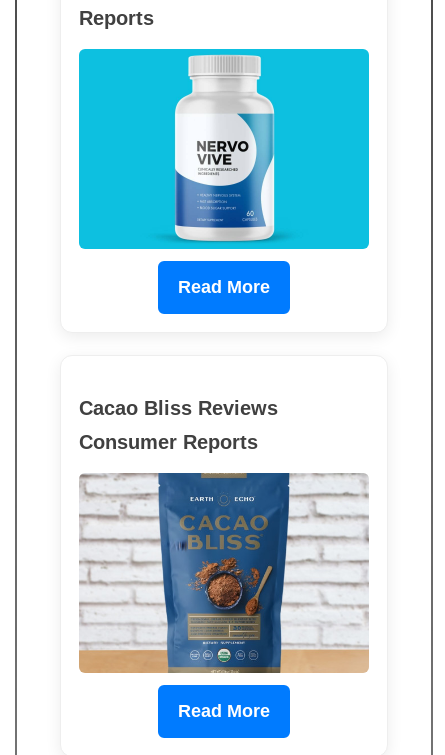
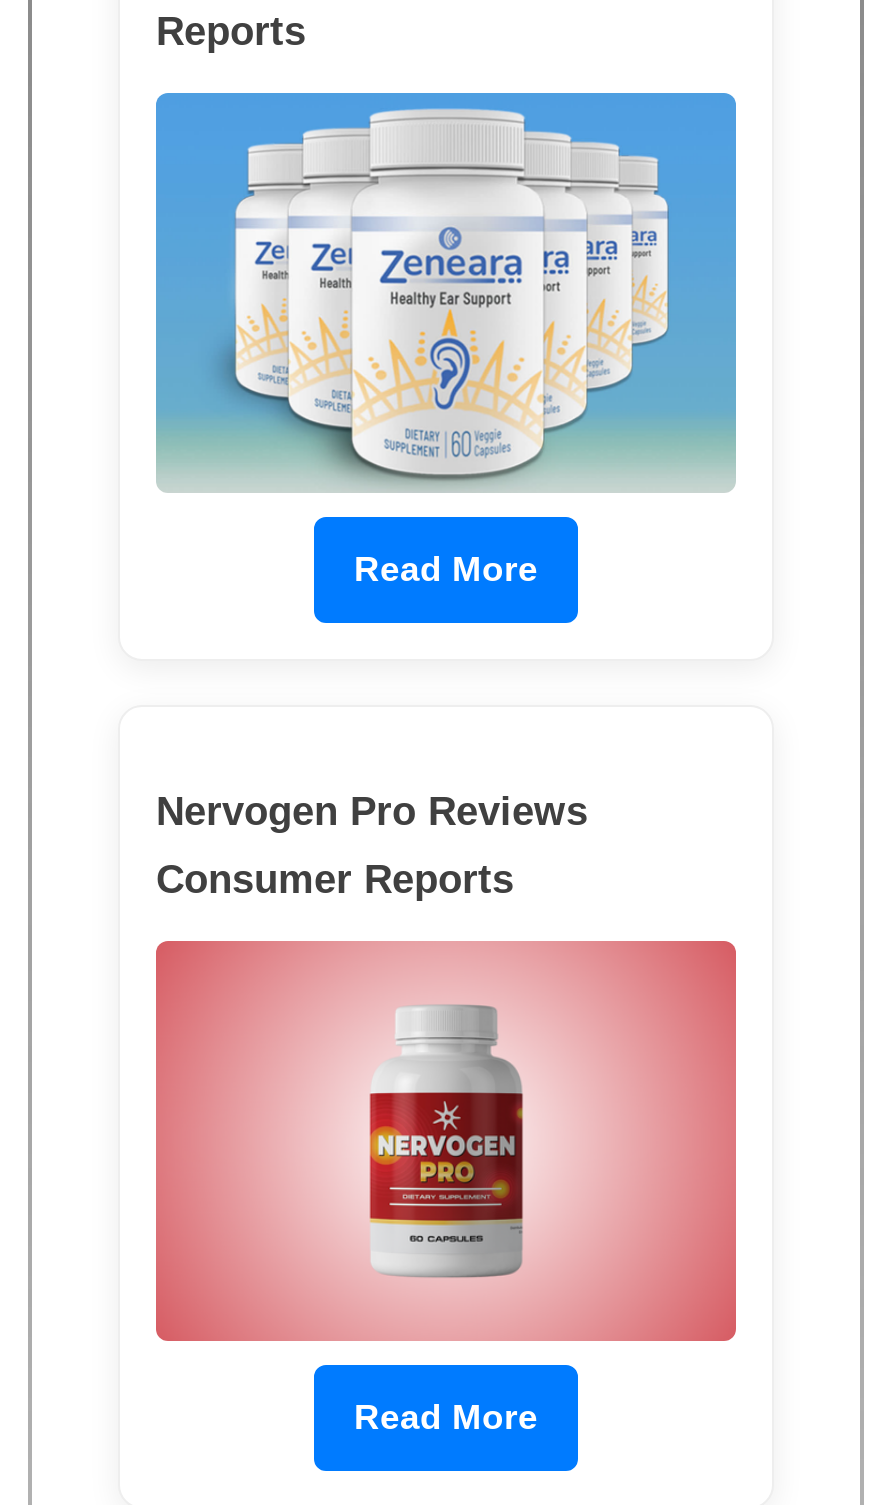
- [image]
+ [image]

- Cacao Bliss Reviews
+ Nervogen Pro Reviews

- [image]
+ [image]
